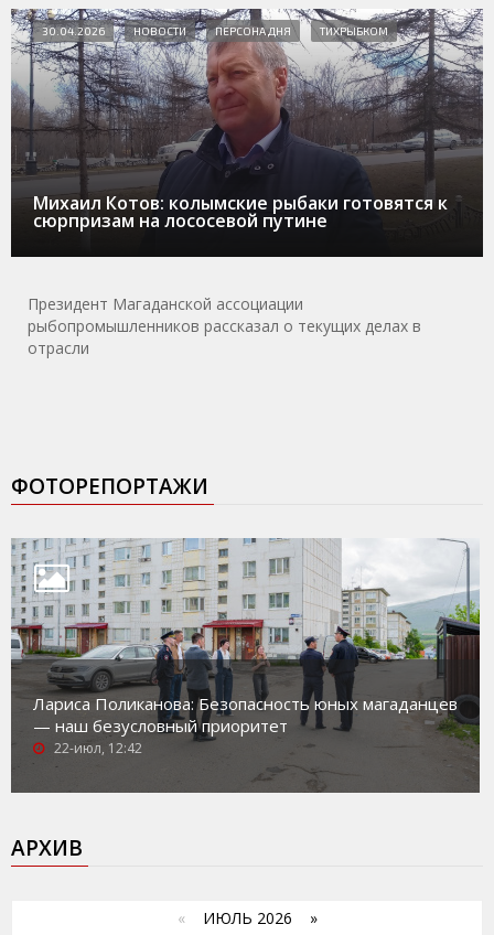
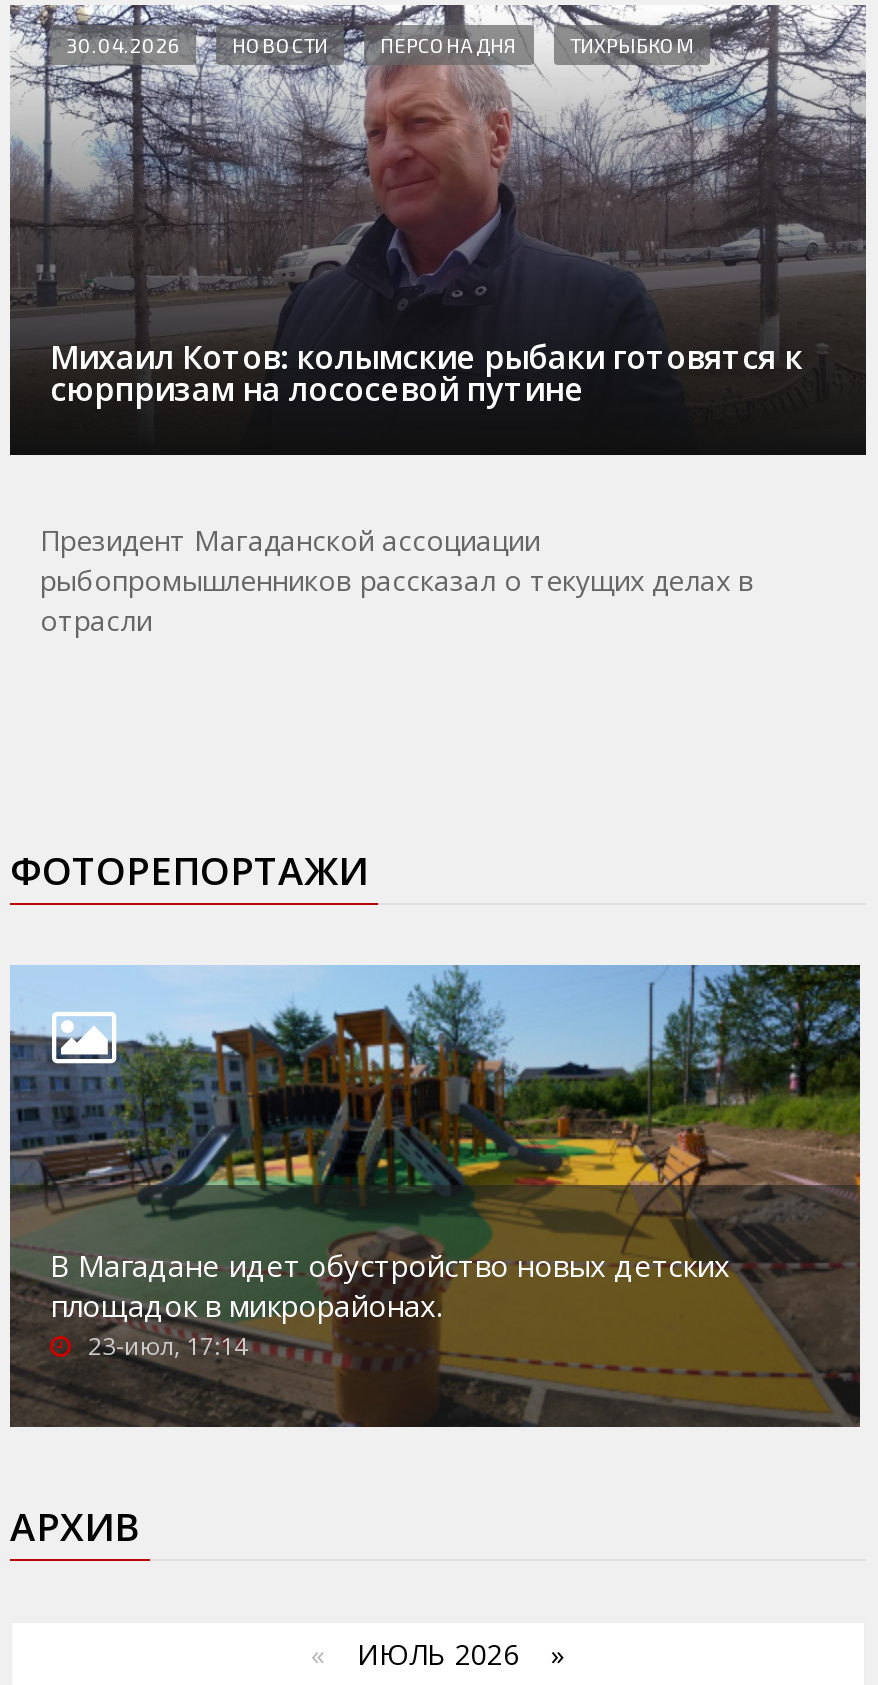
- [image]
- Лариса Поликанова: Безопасность юных магаданцев
- — наш безусловный приоритет
- 22-июл, 12:42
+ [image]
+ В Магадане идет обустройство новых детских
+ площадок в микрорайонах.
+ 23-июл, 17:14
